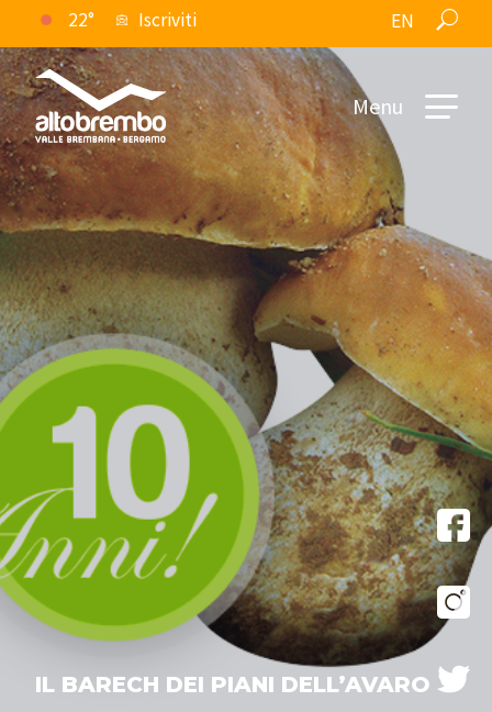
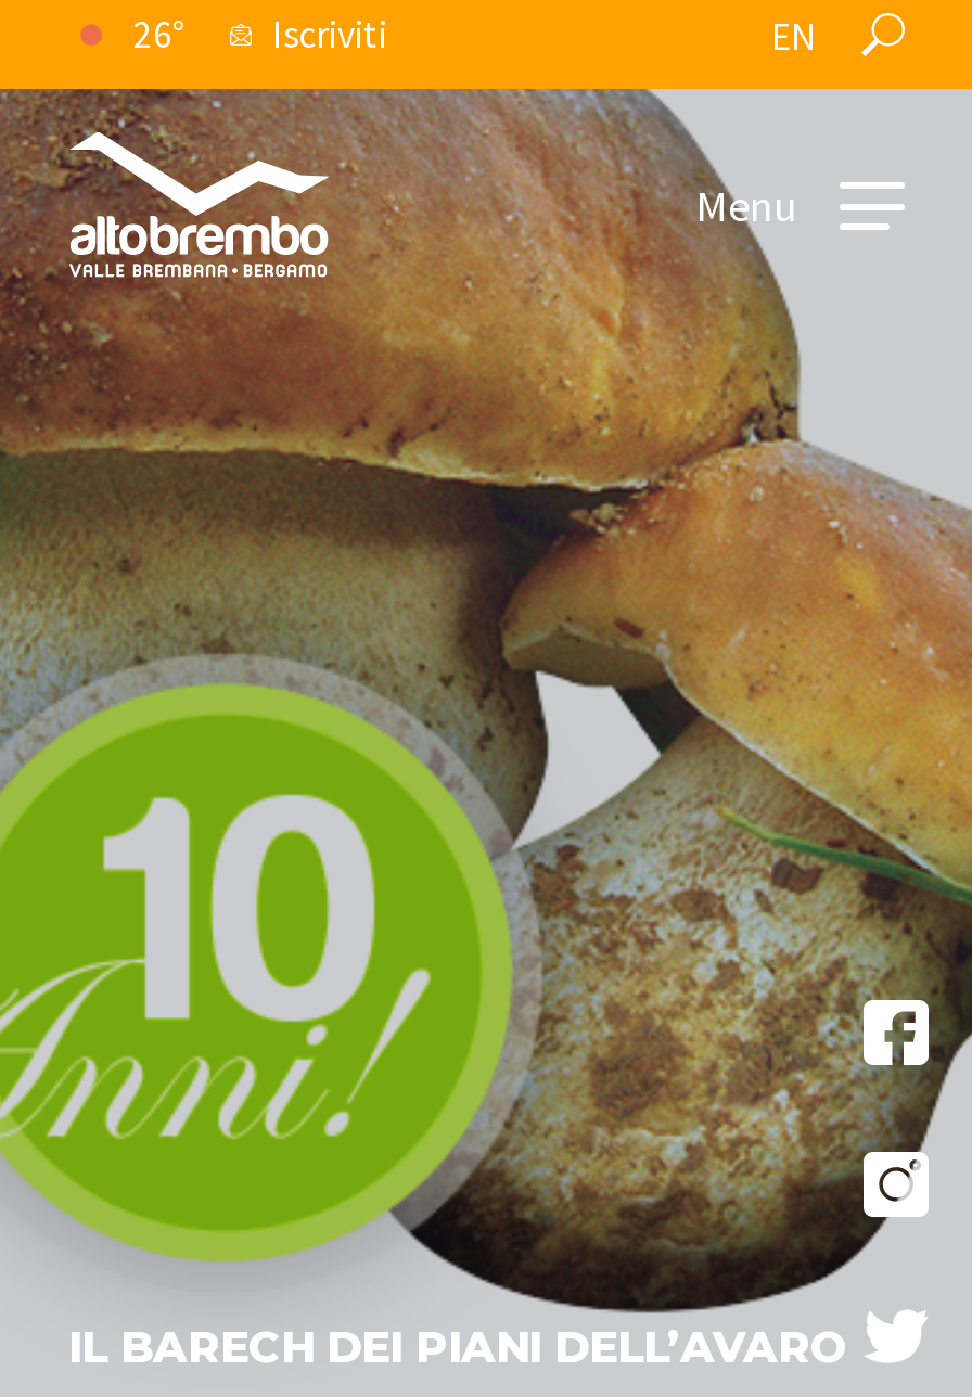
- 22° Iscriviti
+ 26° Iscriviti
